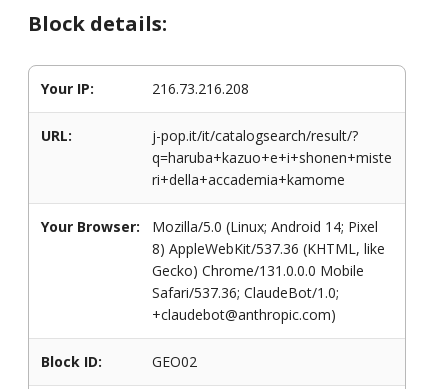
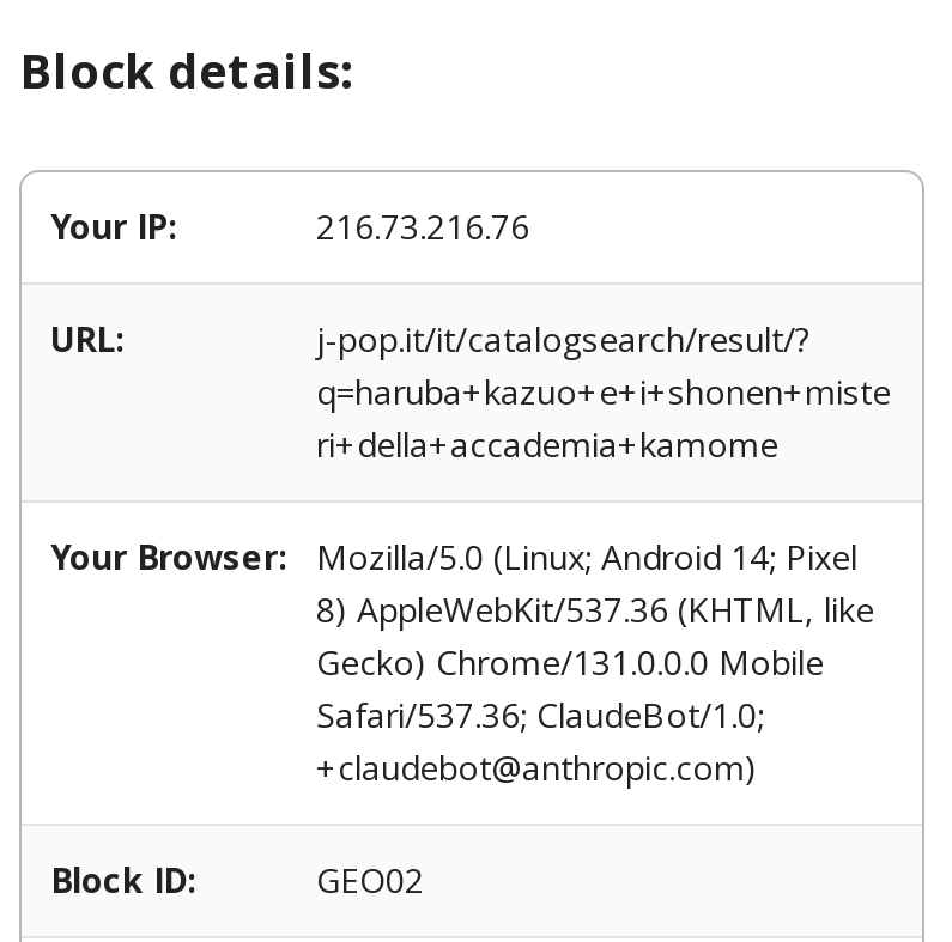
- 216.73.216.208
+ 216.73.216.76
